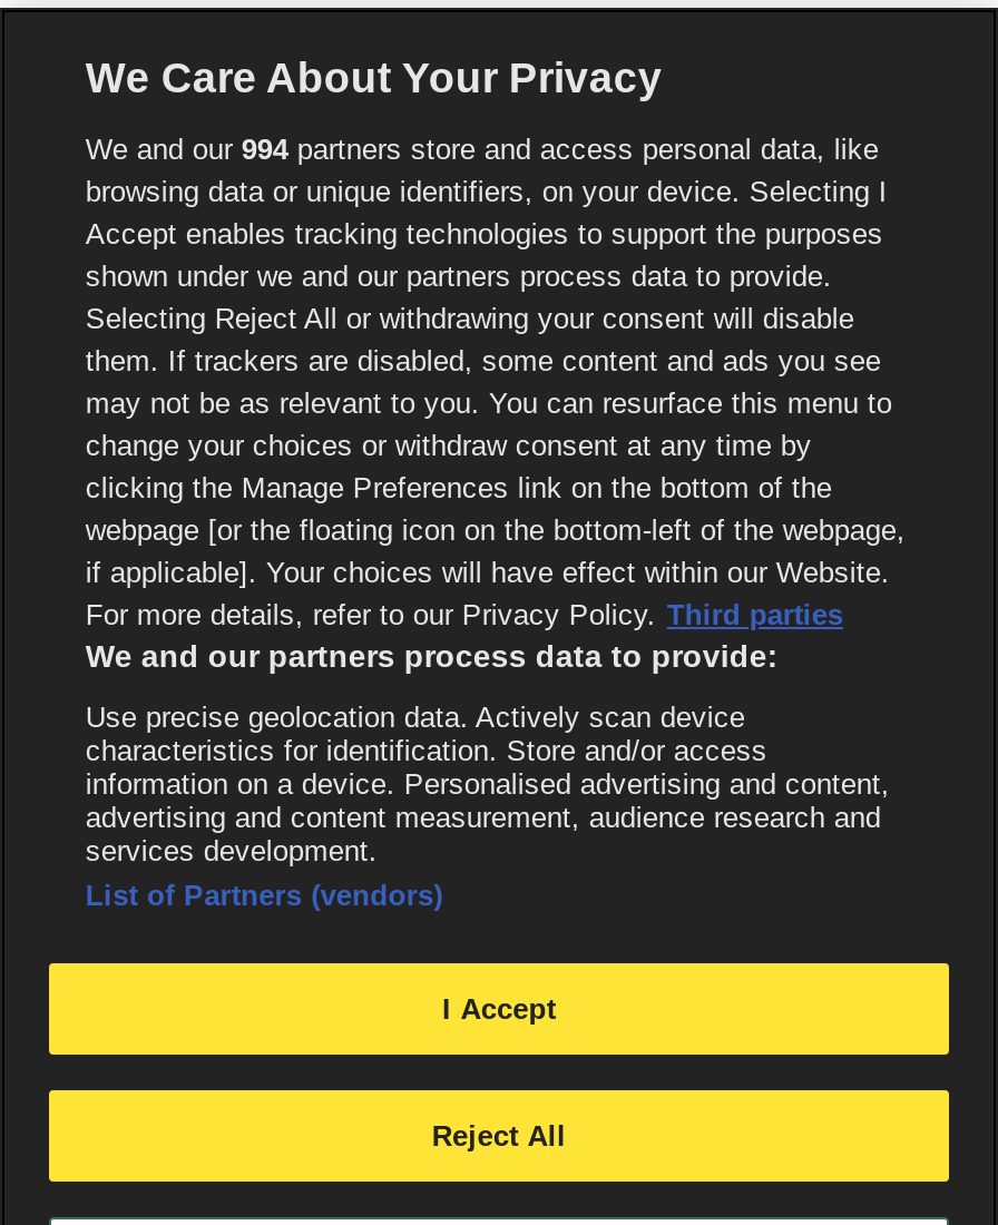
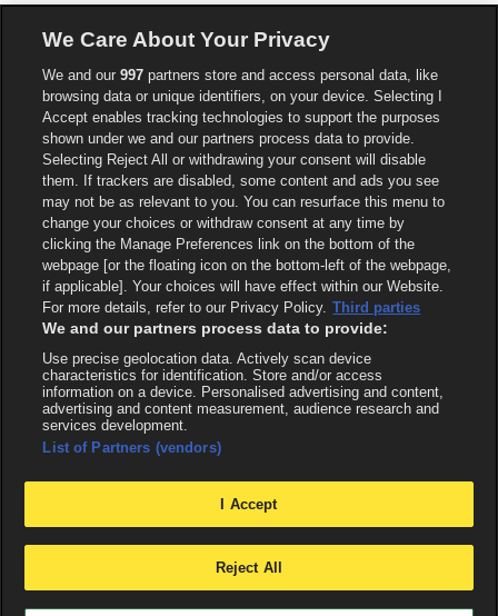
- We and our 994 partners store and access personal data, like
+ We and our 997 partners store and access personal data, like
